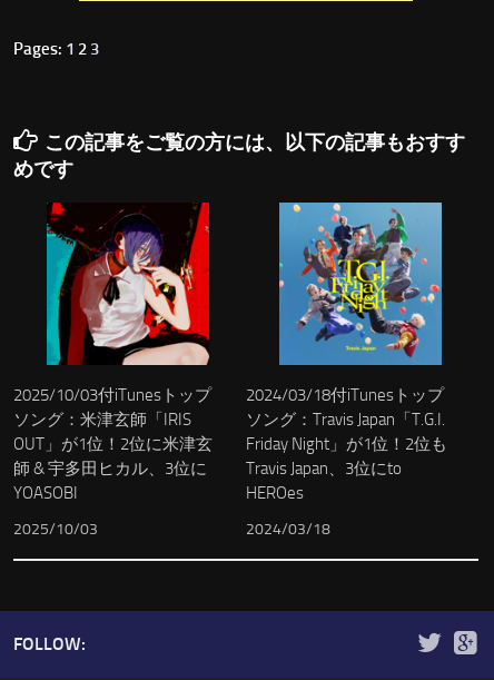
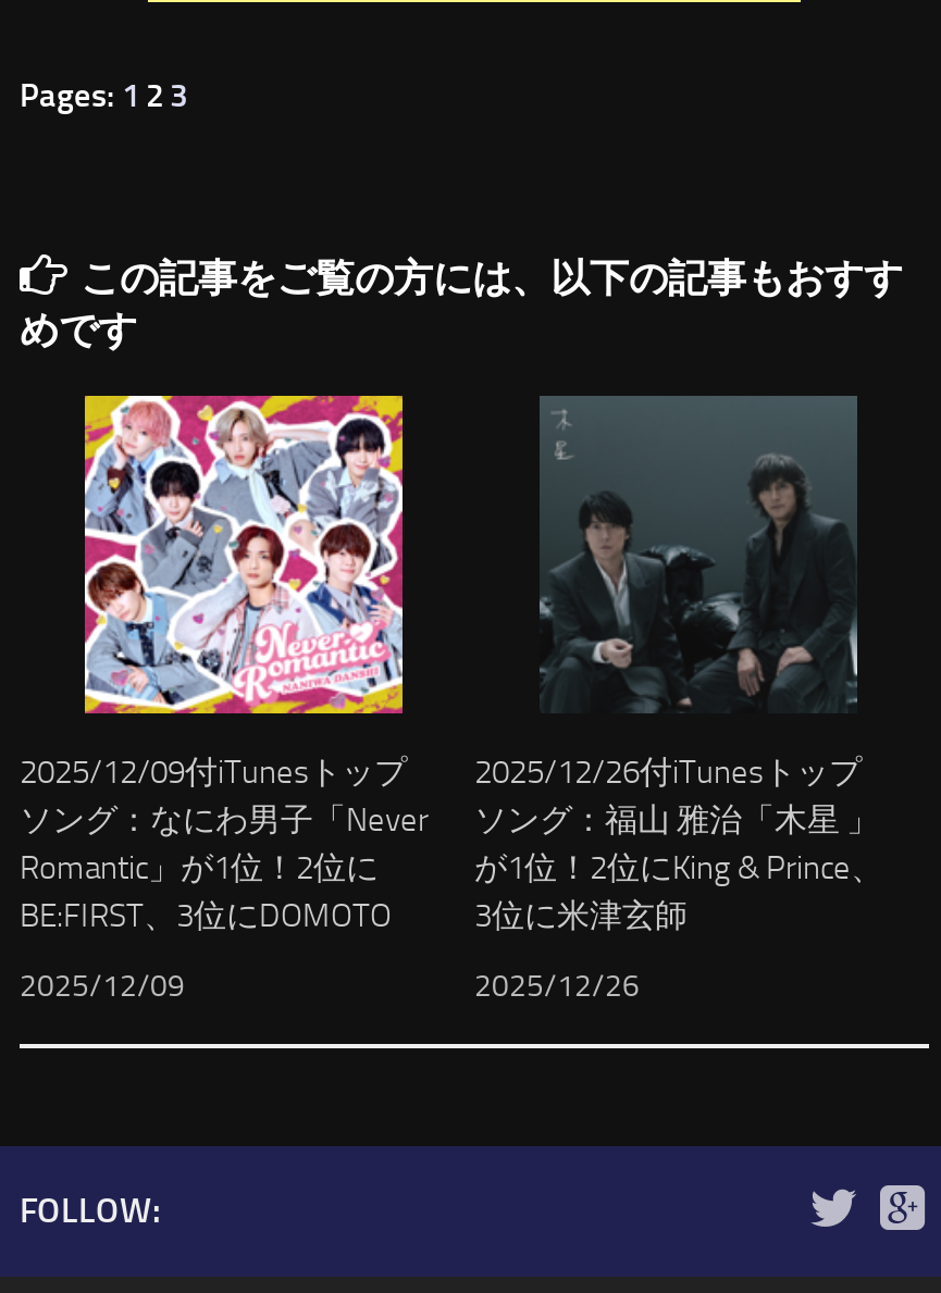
- [image]
- 2025/10/03付iTunesトップ
- ソング：米津玄師「IRIS
- OUT」が1位！2位に米津玄
- 師 & 宇多田ヒカル、3位に
- YOASOBI
+ [image]
+ 2025/12/09付iTunesトップ
+ ソング：なにわ男子「Never
+ Romantic」が1位！2位に
+ BE:FIRST、3位にDOMOTO

- [image]
- 2024/03/18付iTunesトップ
- ソング：Travis Japan「T.G.I.
- Friday Night」が1位！2位も
- Travis Japan、3位にto
- HEROes
+ [image]
+ 2025/12/26付iTunesトップ
+ ソング：福山 雅治「木星 」
+ が1位！2位にKing & Prince、
+ 3位に米津玄師

- 2025/10/03
+ 2025/12/09

- 2024/03/18
+ 2025/12/26
